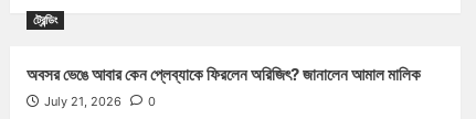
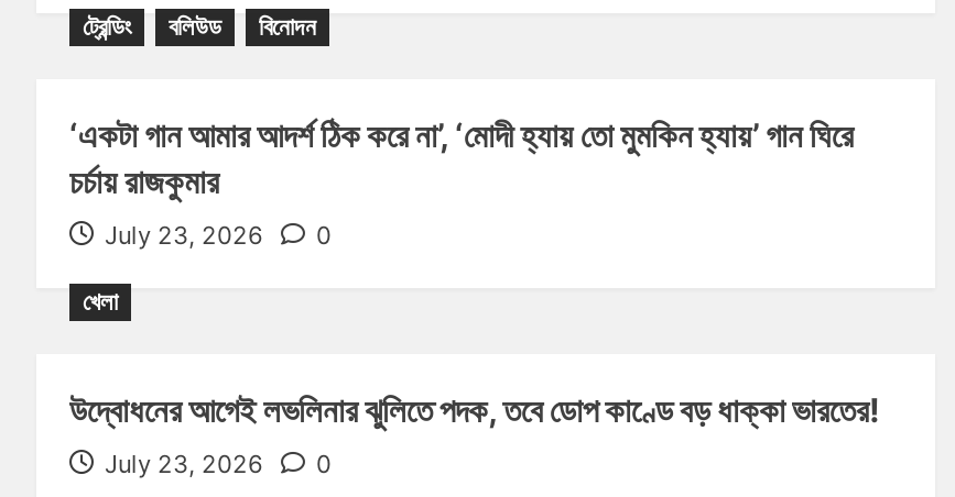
- অবসর ভেঙে আবার কেন প্লেব্যাকে ফিরলেন অরিজিৎ? জানালেন আমাল মালিক
- July 21, 2026
+ বলিউড
+ বিনোদন
+ ‘একটা গান আমার আদর্শ ঠিক করে না’, ‘মোদী হ্যায় তো মুমকিন হ্যায়’ গান ঘিরে
+ চর্চায় রাজকুমার
+ July 23, 2026
+ 0
+ খেলা
+ উদ্বোধনের আগেই লভলিনার ঝুলিতে পদক, তবে ডোপ কাণ্ডে বড় ধাক্কা ভারতের!
+ July 23, 2026
